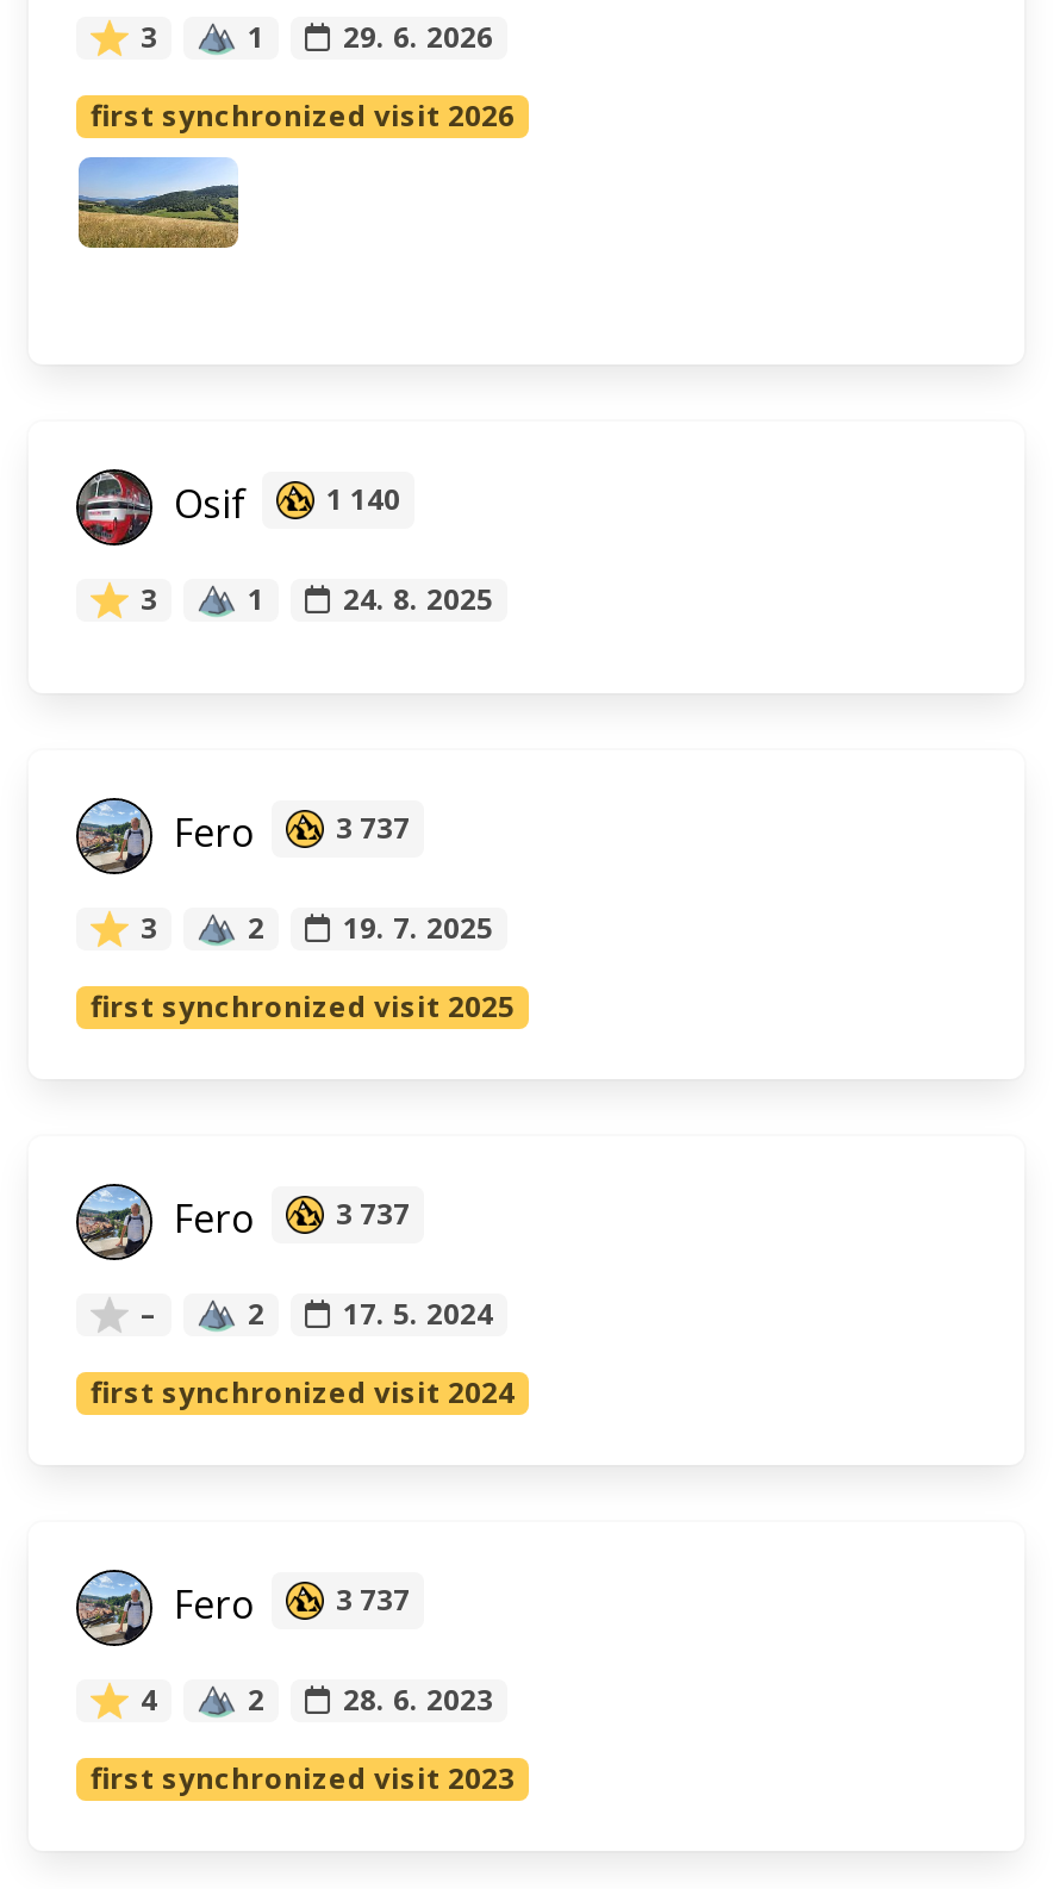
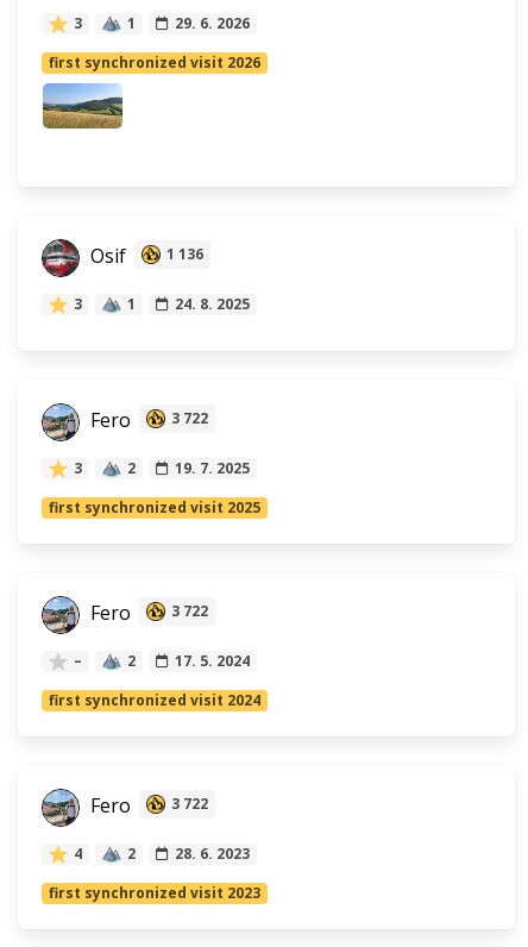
- Osif 1 140
+ Osif 1 136

- Fero 3 737
+ Fero 3 722

- Fero 3 737
+ Fero 3 722

- Fero 3 737
+ Fero 3 722
